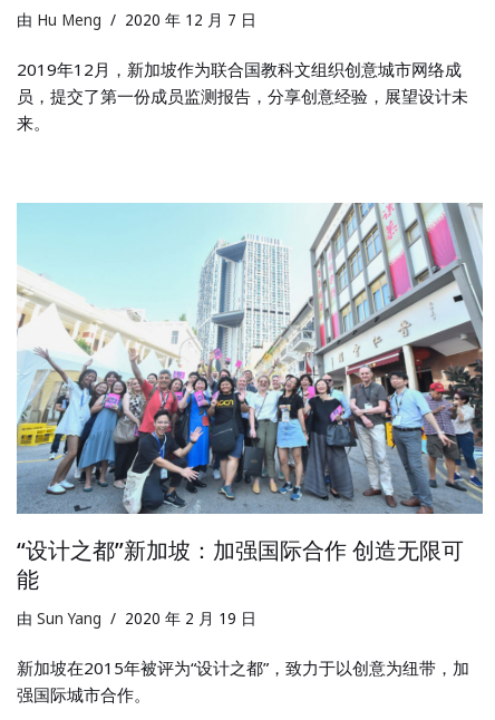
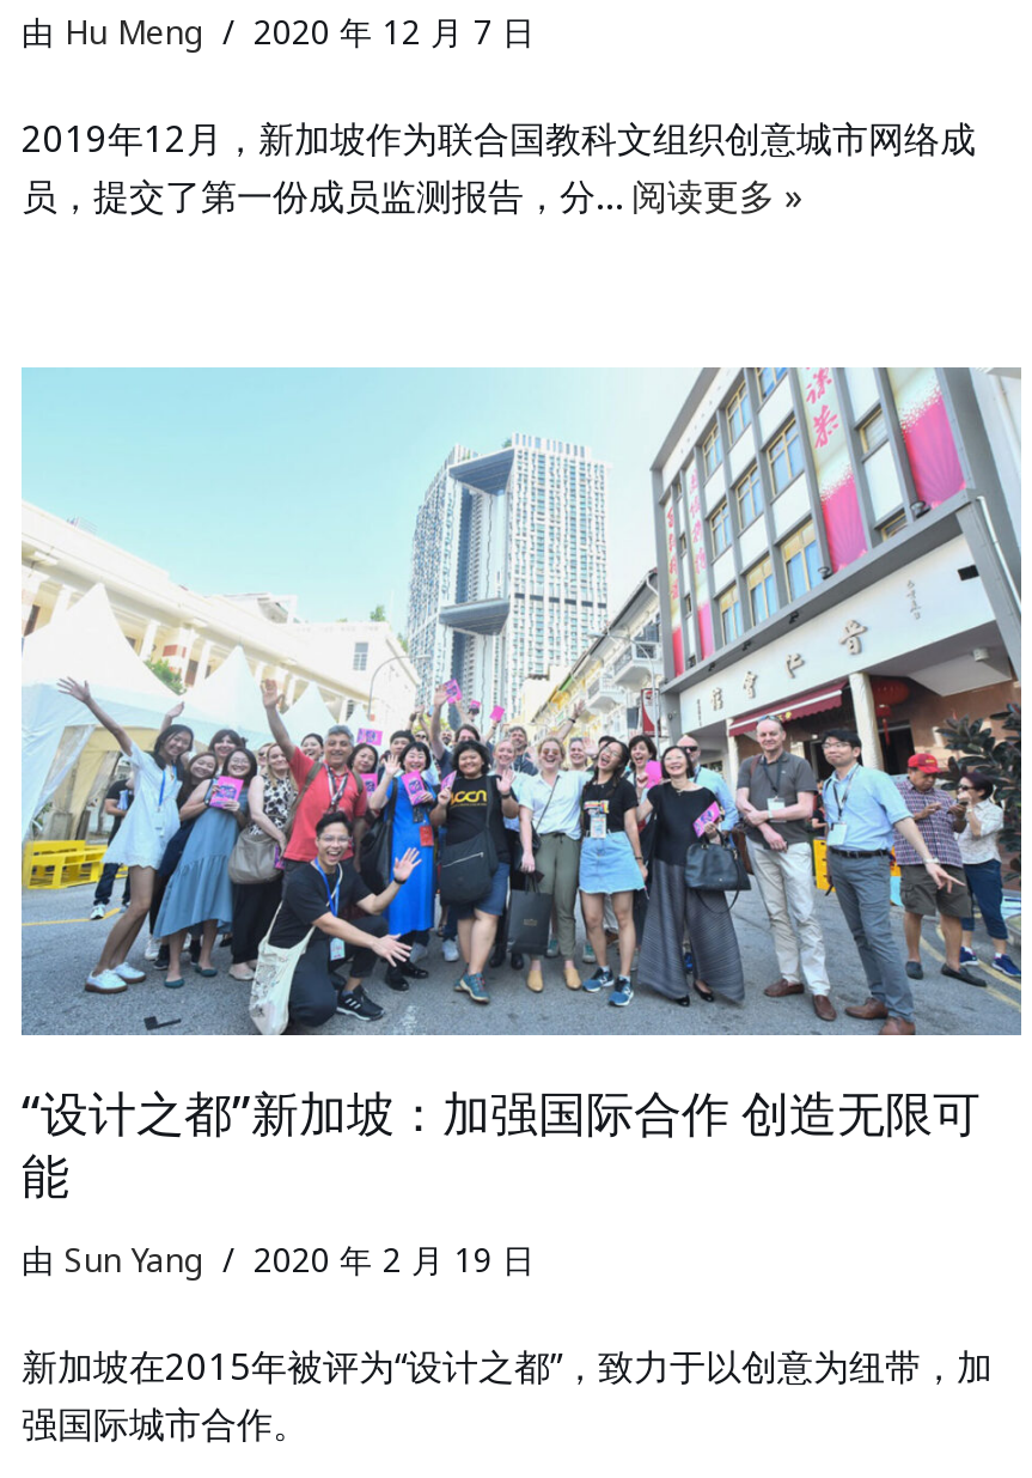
- 员，提交了第一份成员监测报告，分享创意经验，展望设计未
- 来。
+ 员，提交了第一份成员监测报告，分…阅读更多 »
